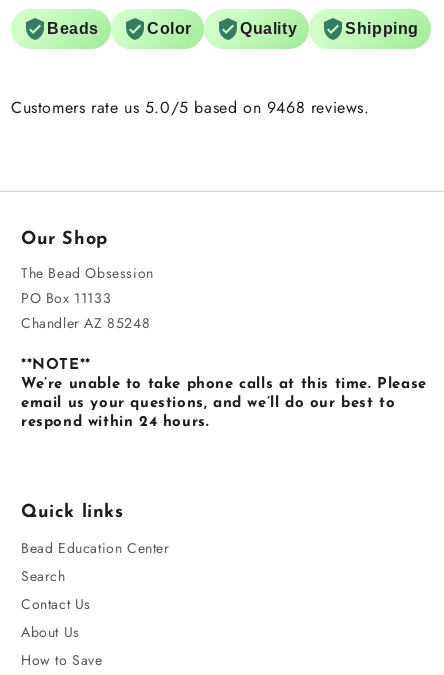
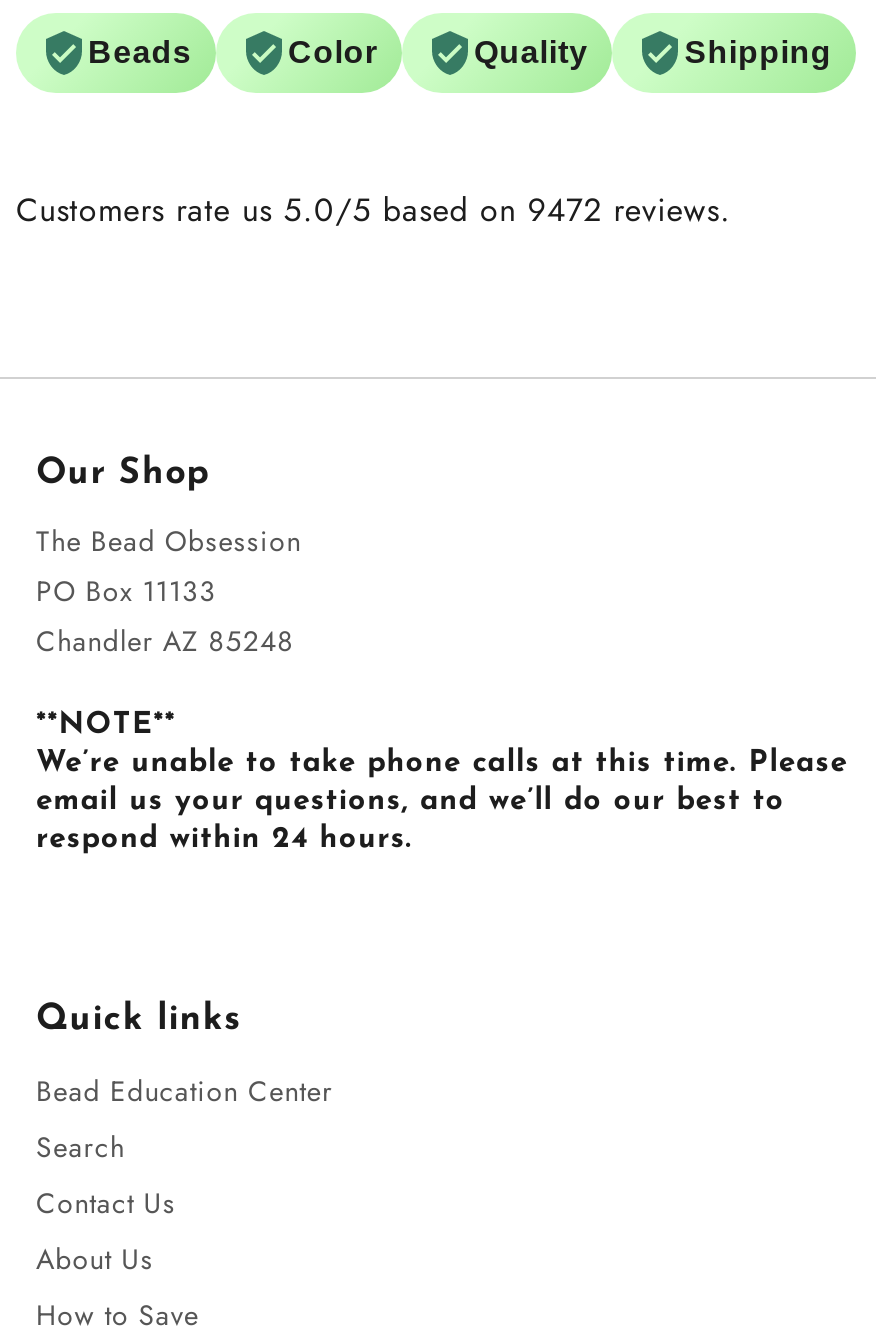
- Customers rate us 5.0/5 based on 9468 reviews.
+ Customers rate us 5.0/5 based on 9472 reviews.
